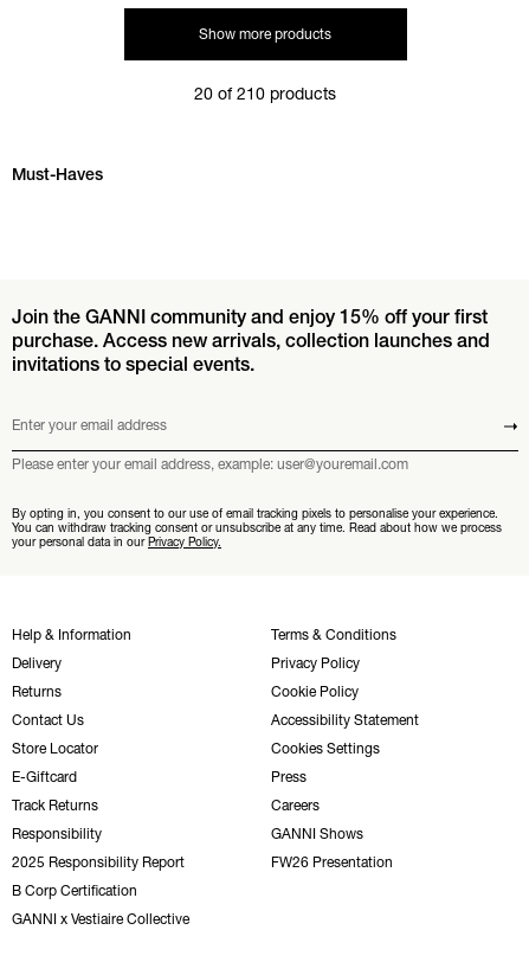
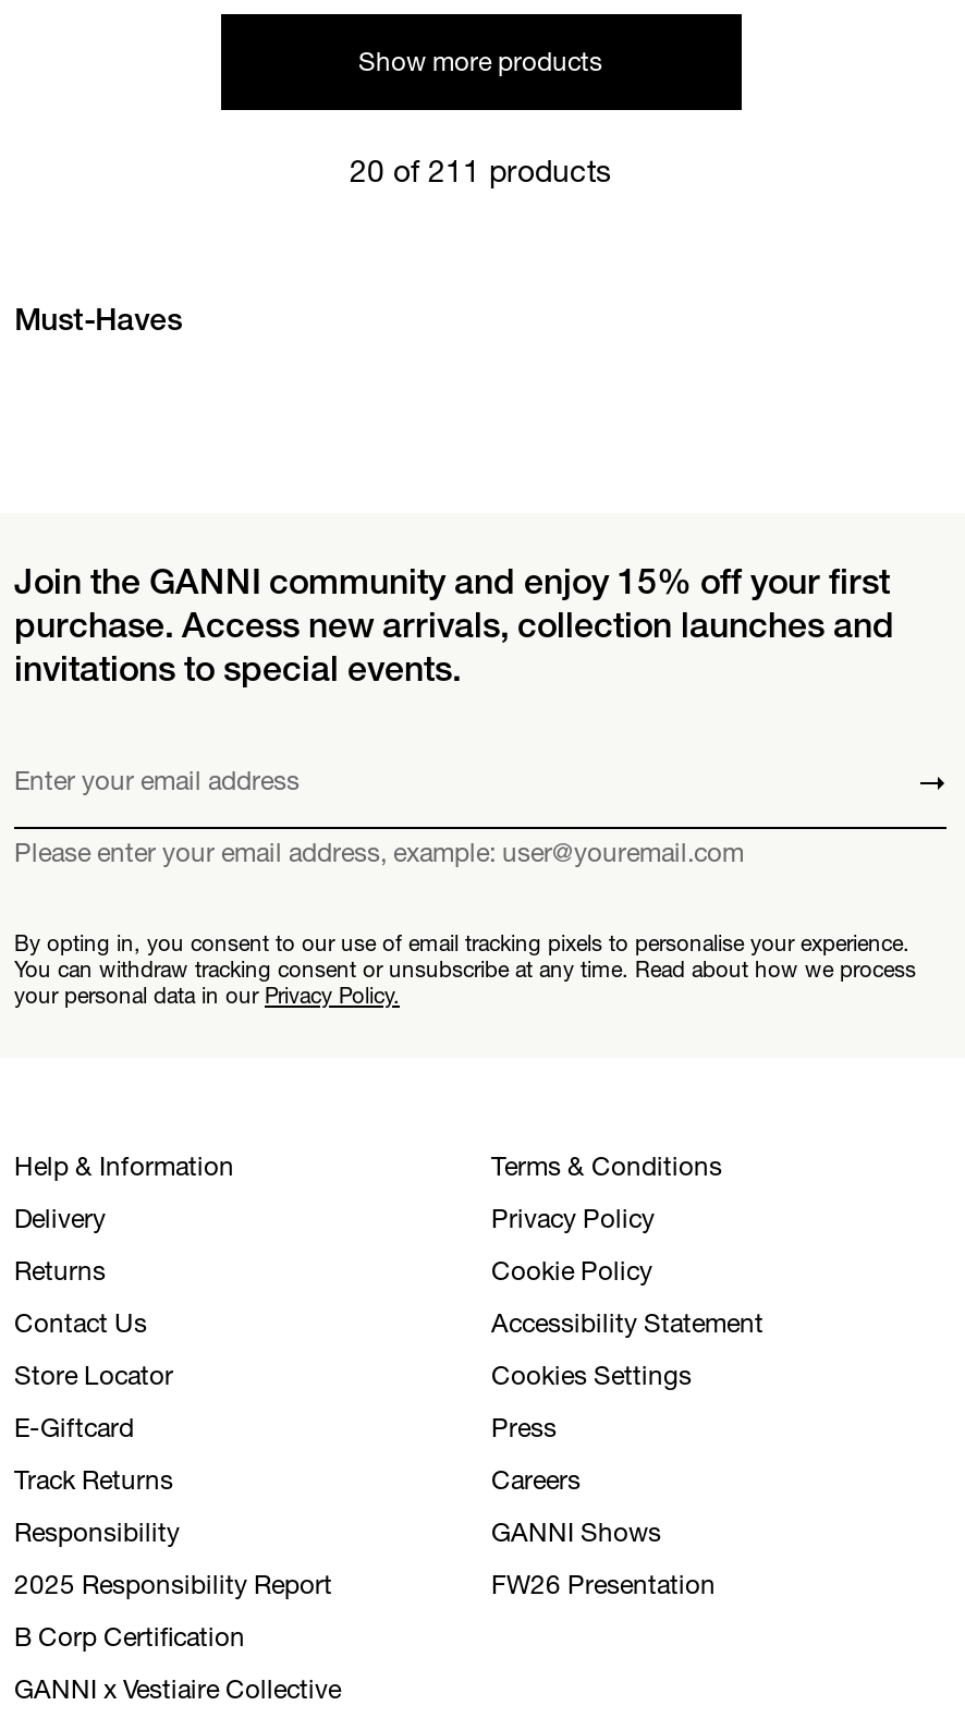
- 20 of 210 products
+ 20 of 211 products
